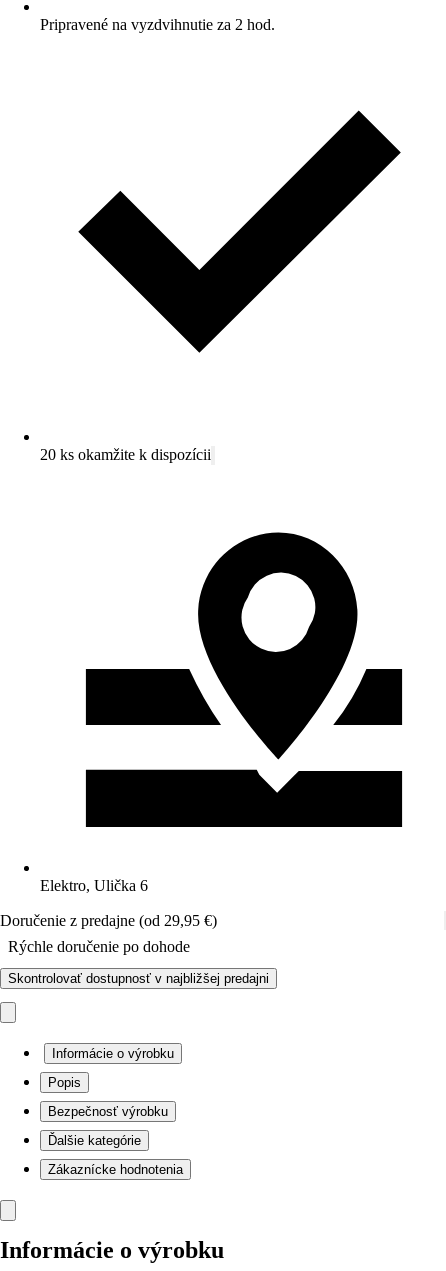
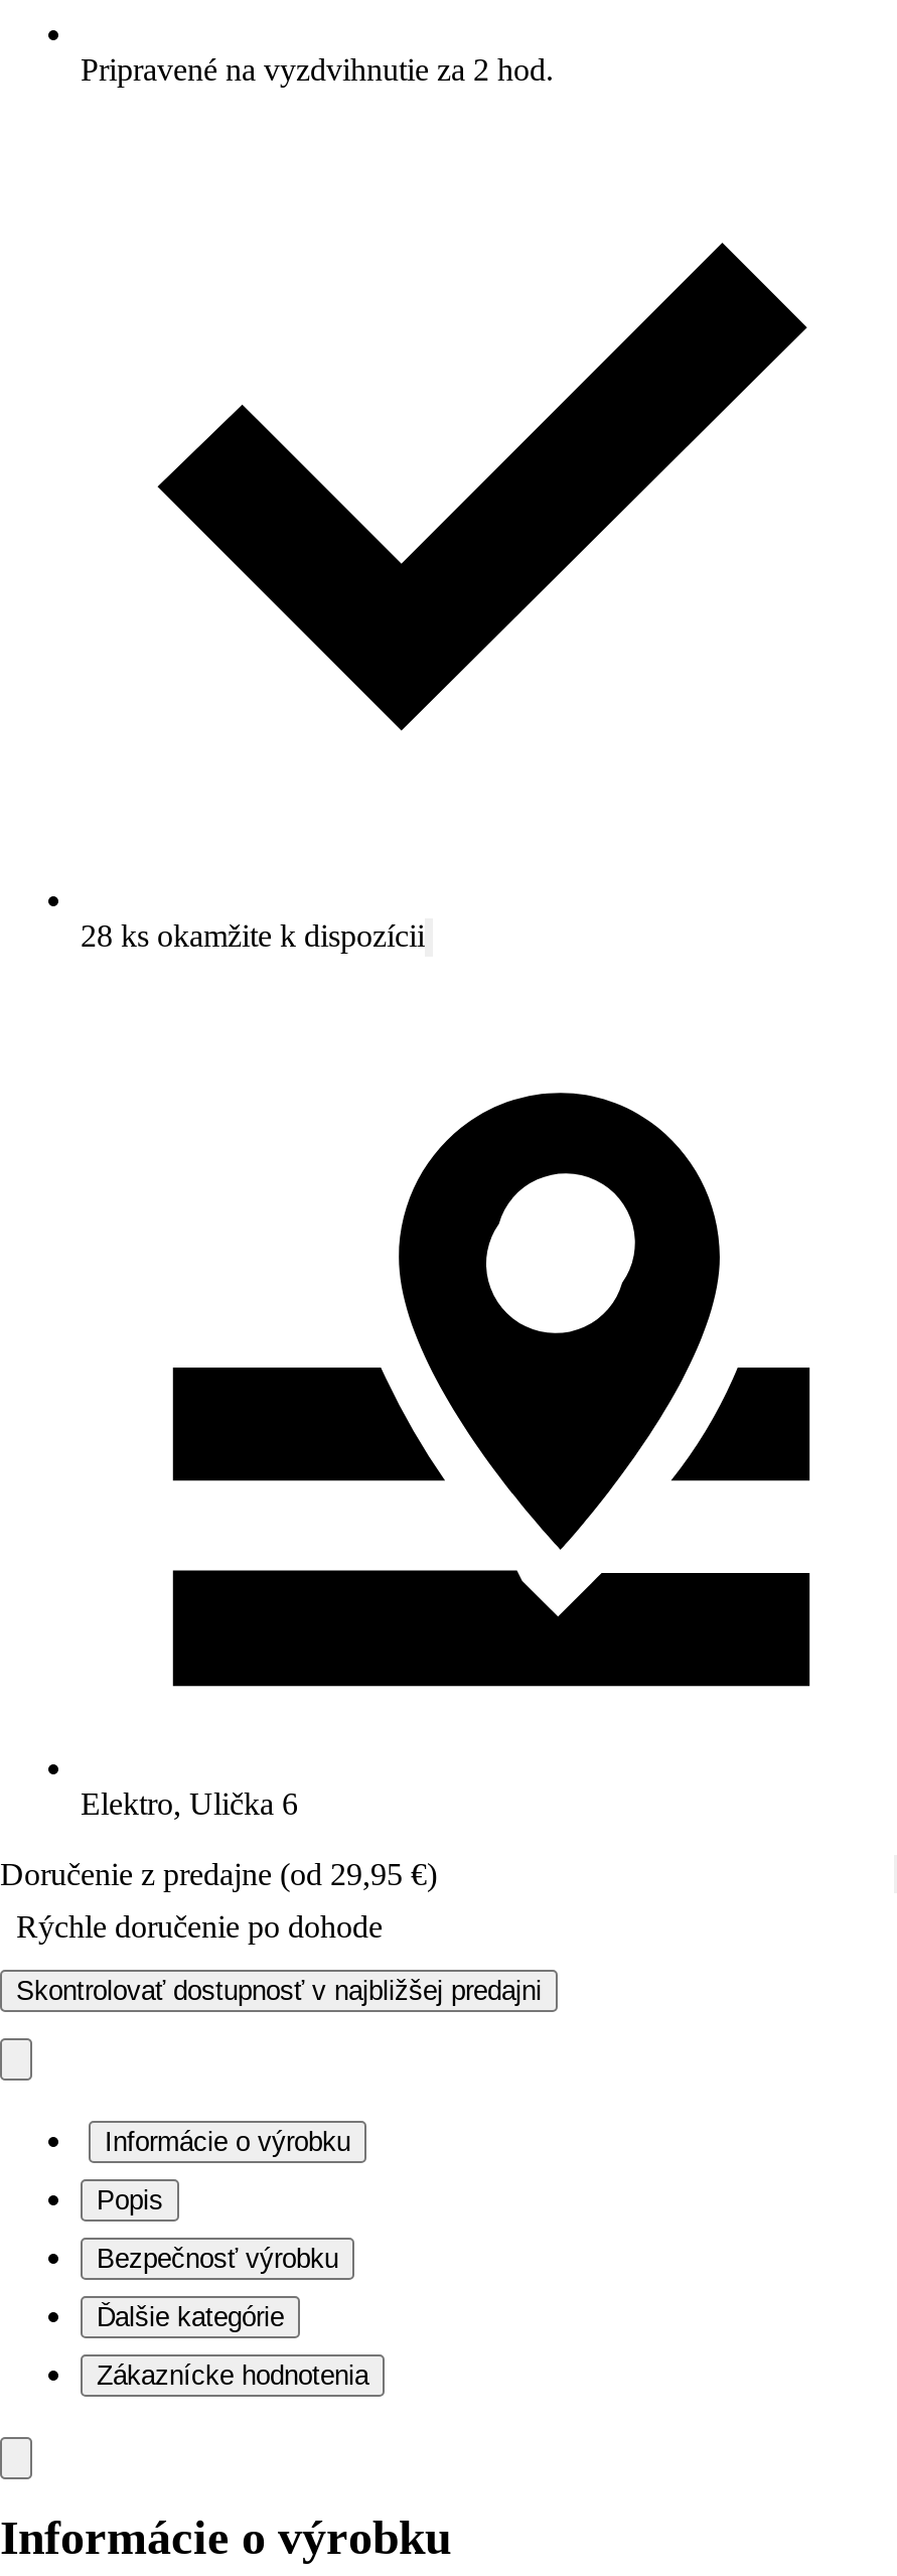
- 20 ks okamžite k dispozícii
+ 28 ks okamžite k dispozícii
